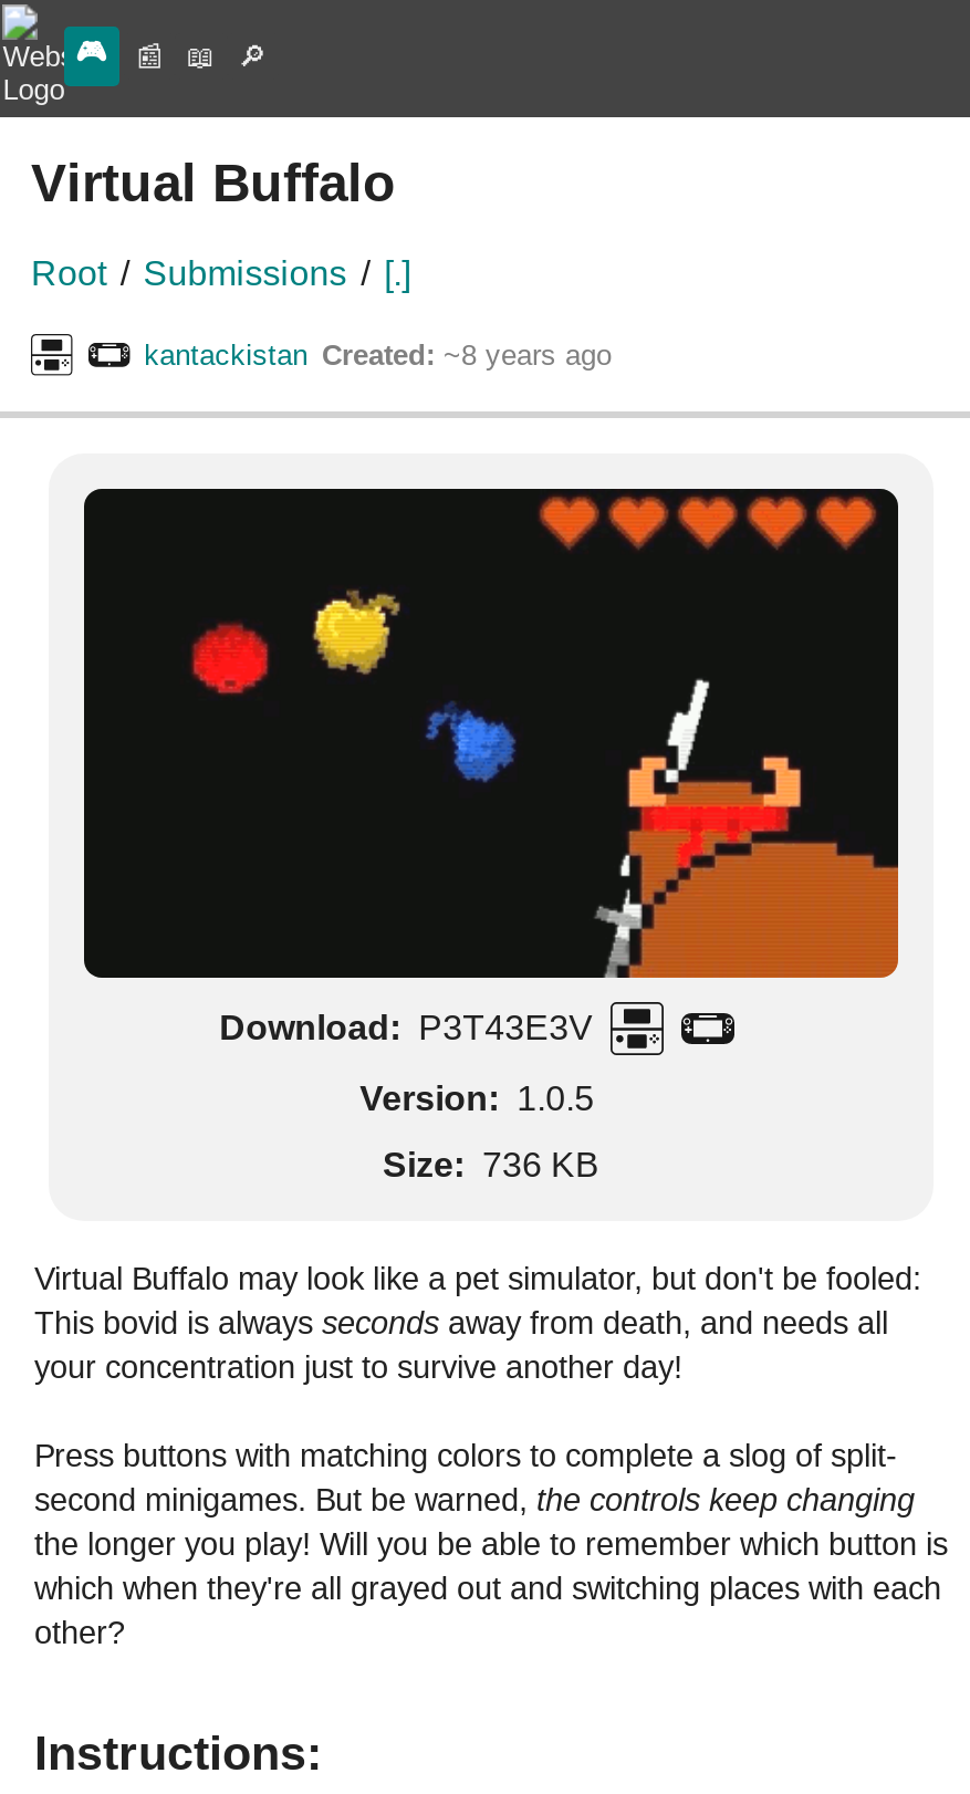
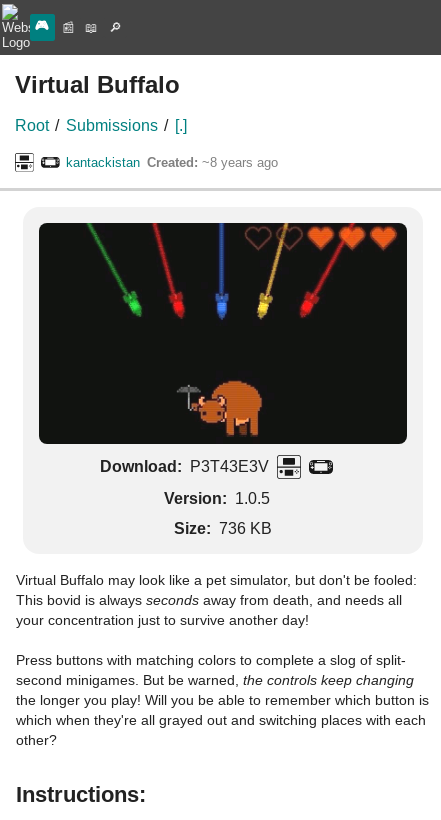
- [image]
+ [image]
